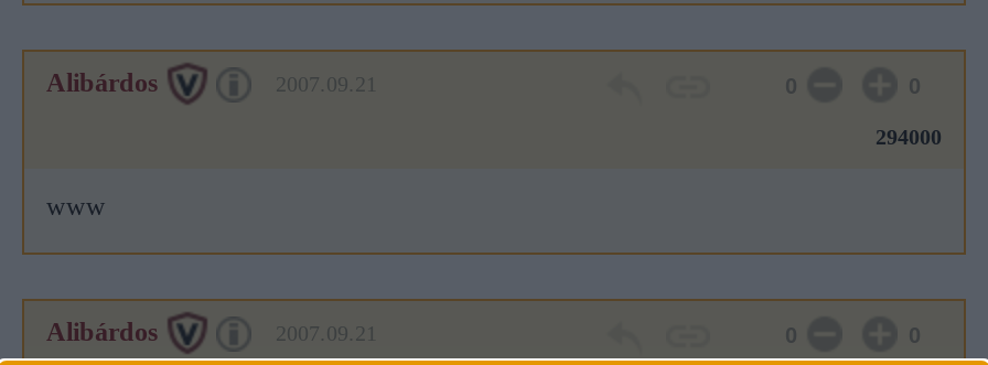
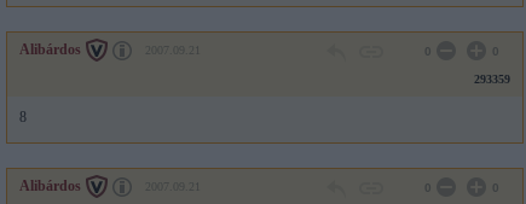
- 294000
+ 293359

- www
+ 8
